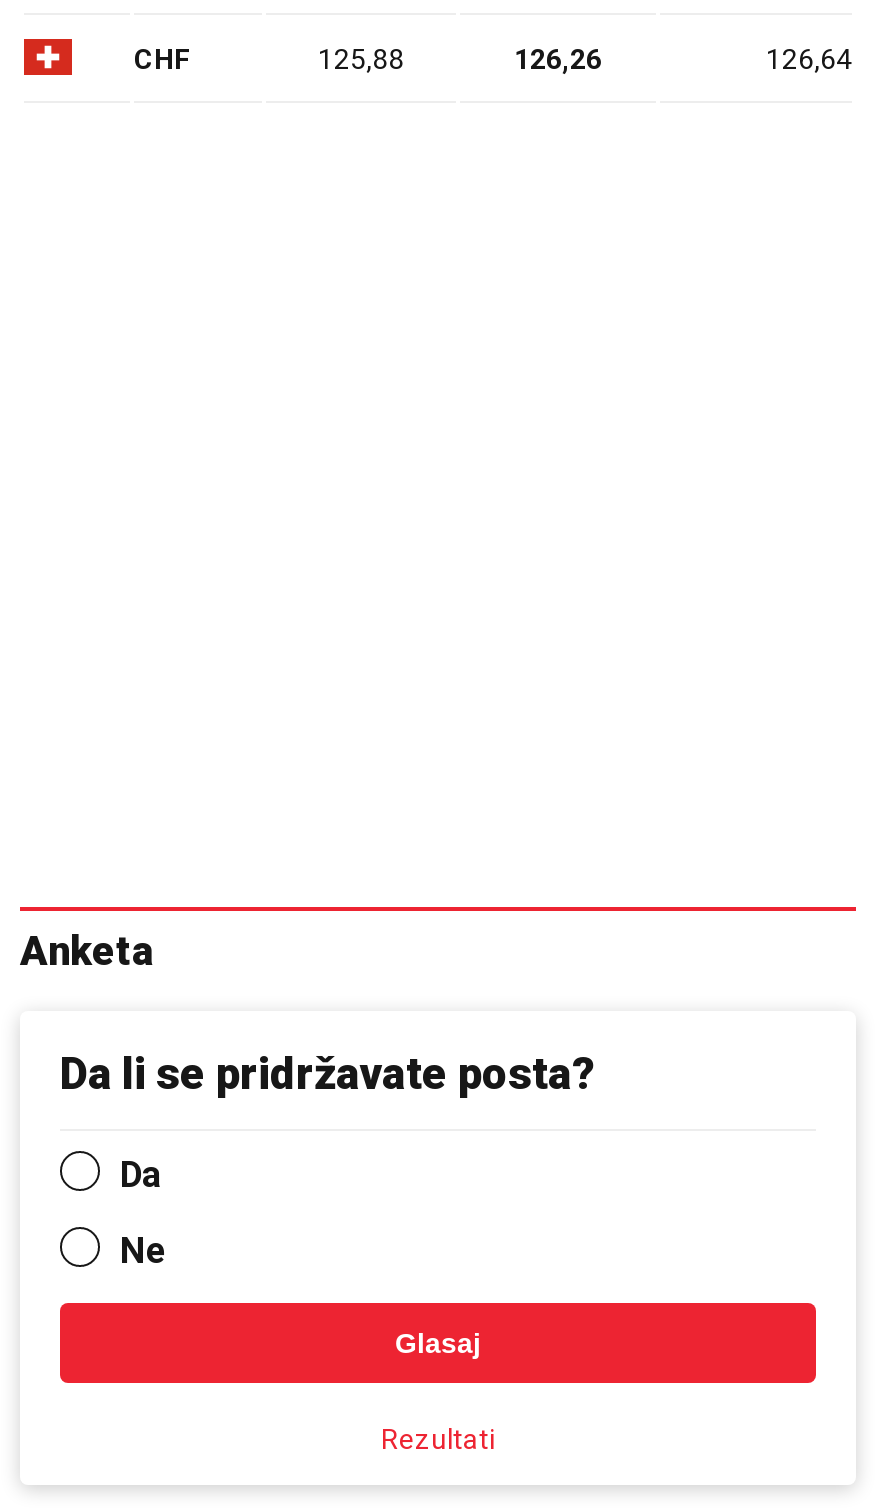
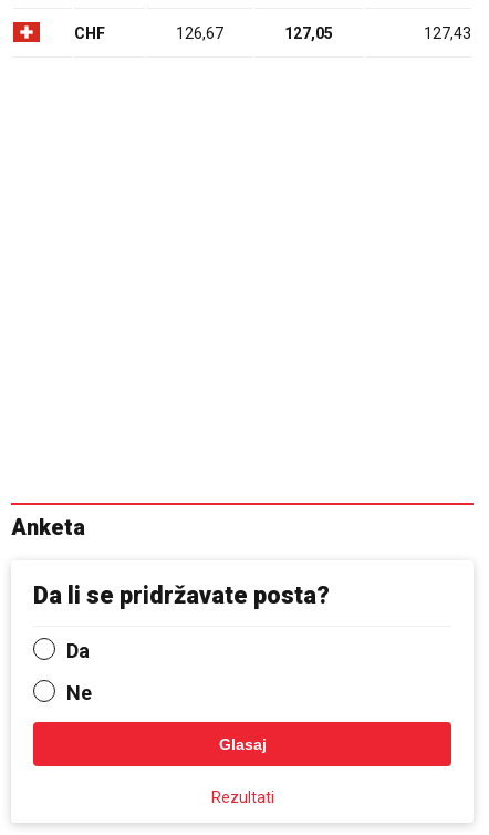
- 125,88
+ 126,67

- 126,26
+ 127,05

- 126,64
+ 127,43
